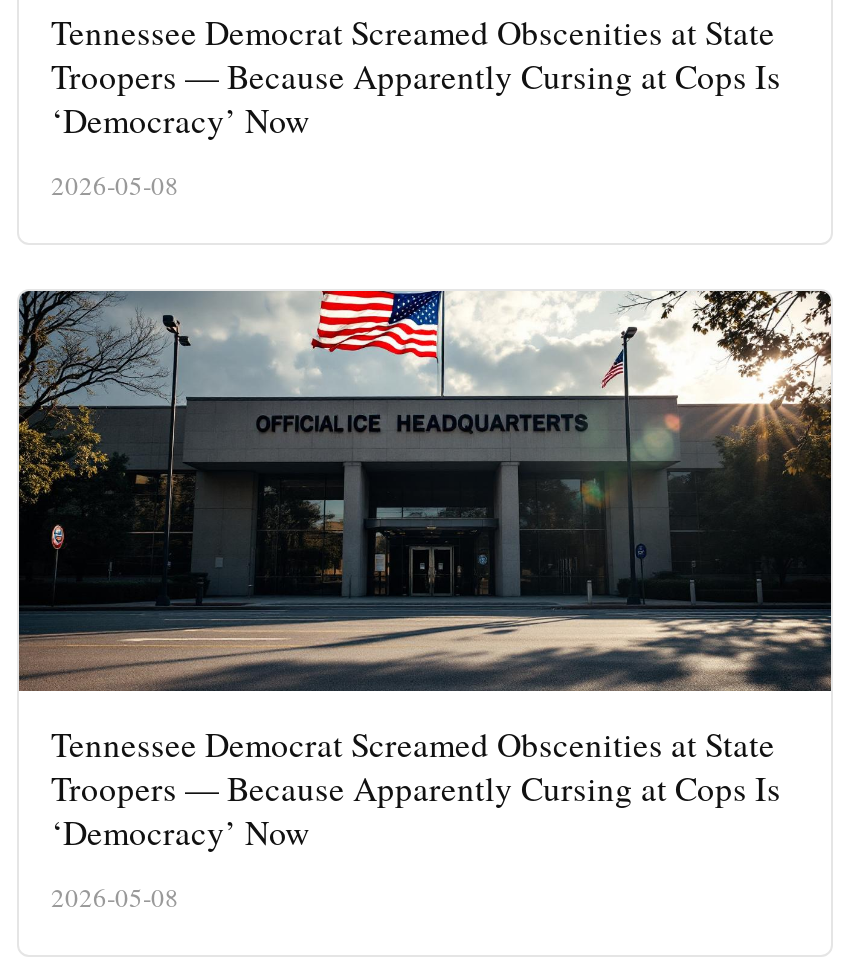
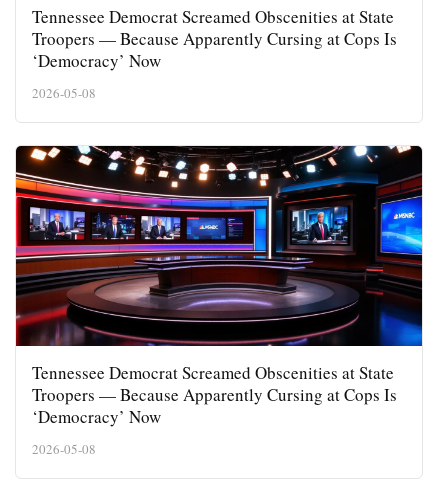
- [image]
+ [image]
